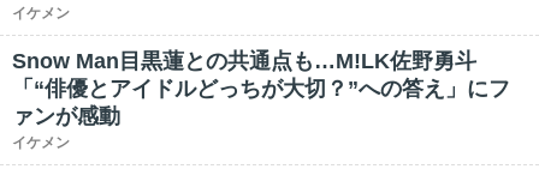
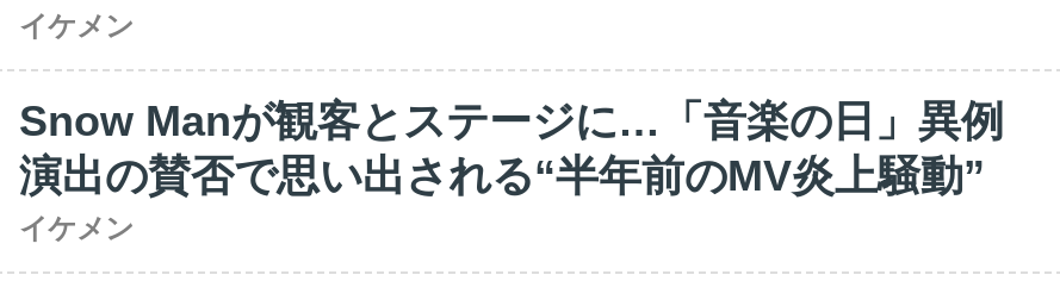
- Snow Man目黒蓮との共通点も…M!LK佐野勇斗
- 「“俳優とアイドルどっちが大切？”への答え」にフ
- ァンが感動
+ Snow Manが観客とステージに…「音楽の日」異例
+ 演出の賛否で思い出される“半年前のMV炎上騒動”
